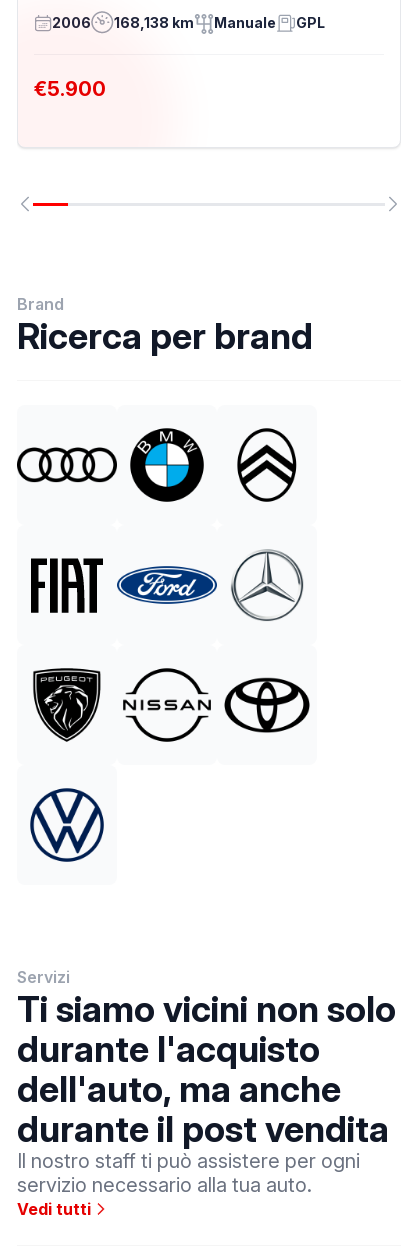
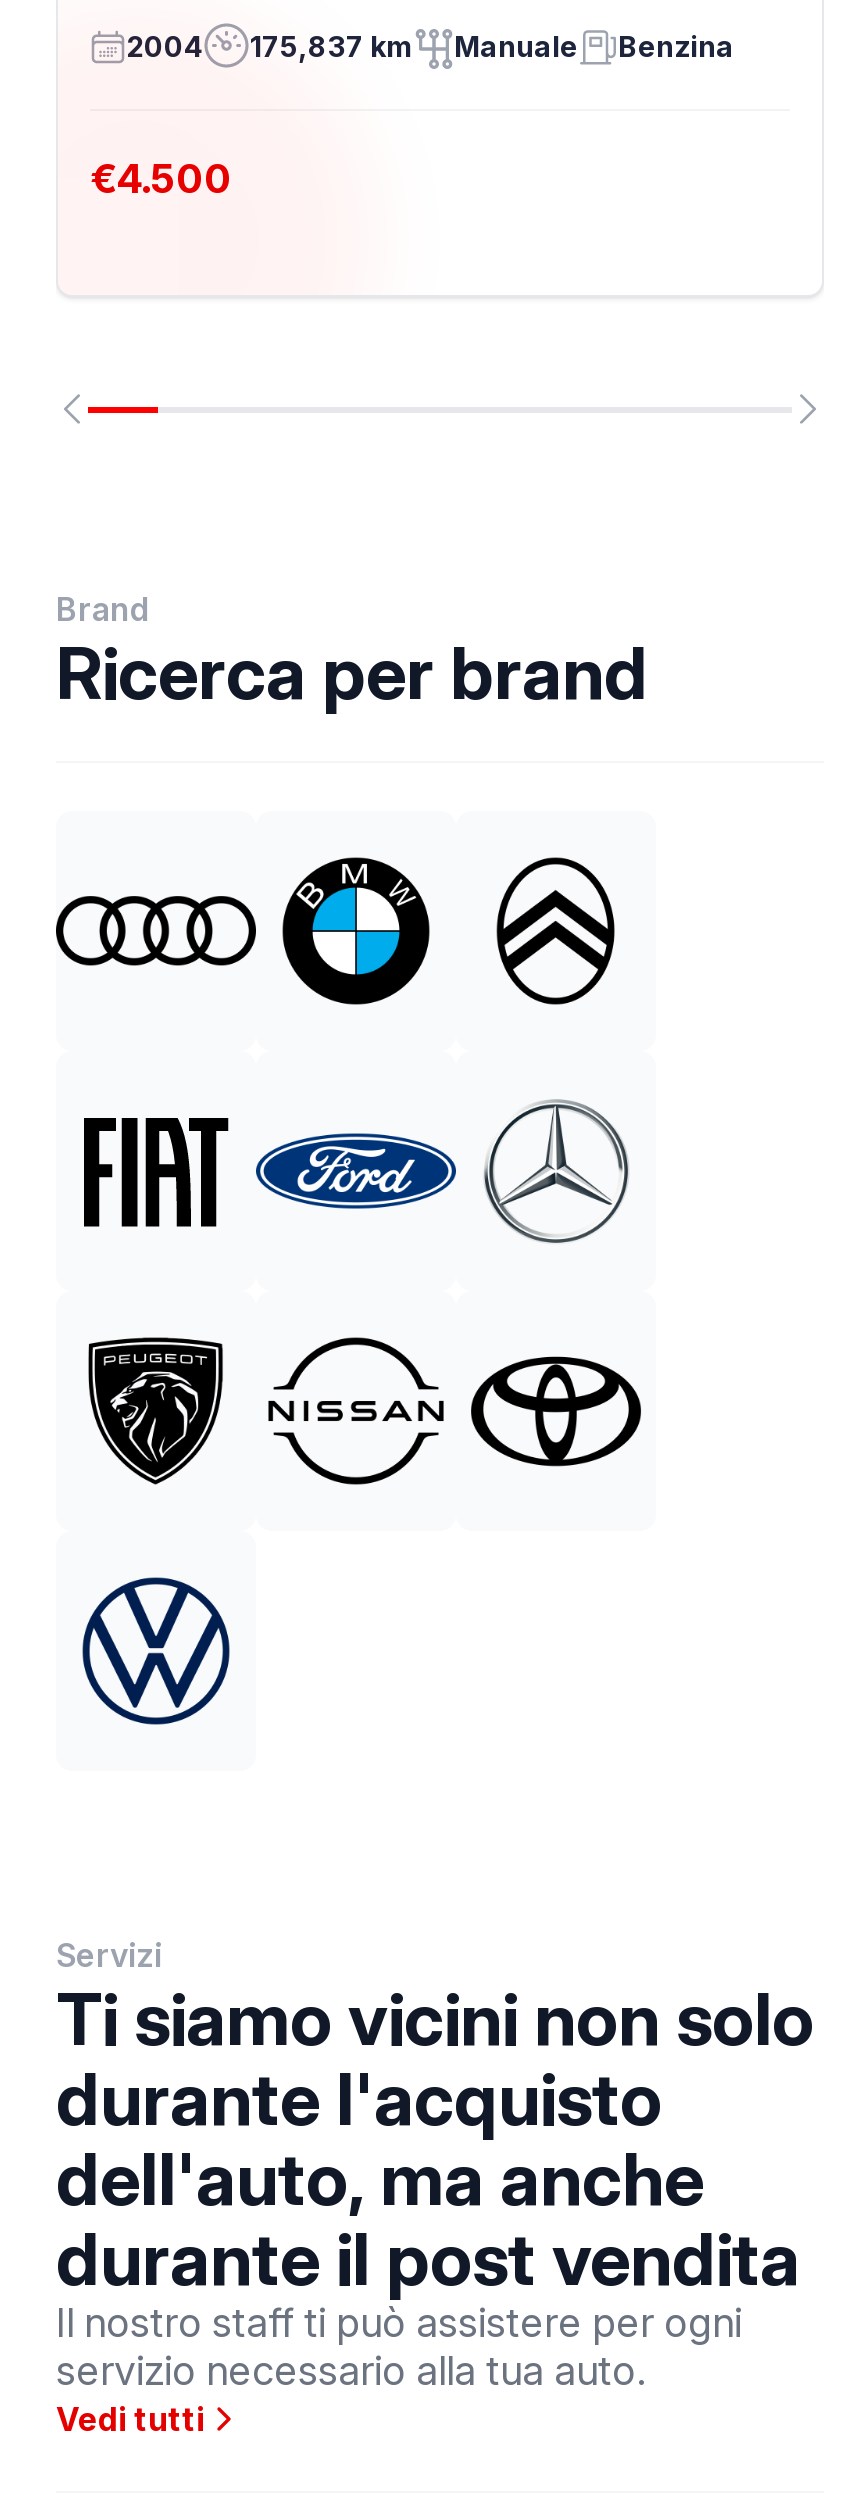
- 2006
- 168,138 km
+ 2004
+ 175,837 km

- GPL
+ Benzina

- €5.900
+ €4.500
